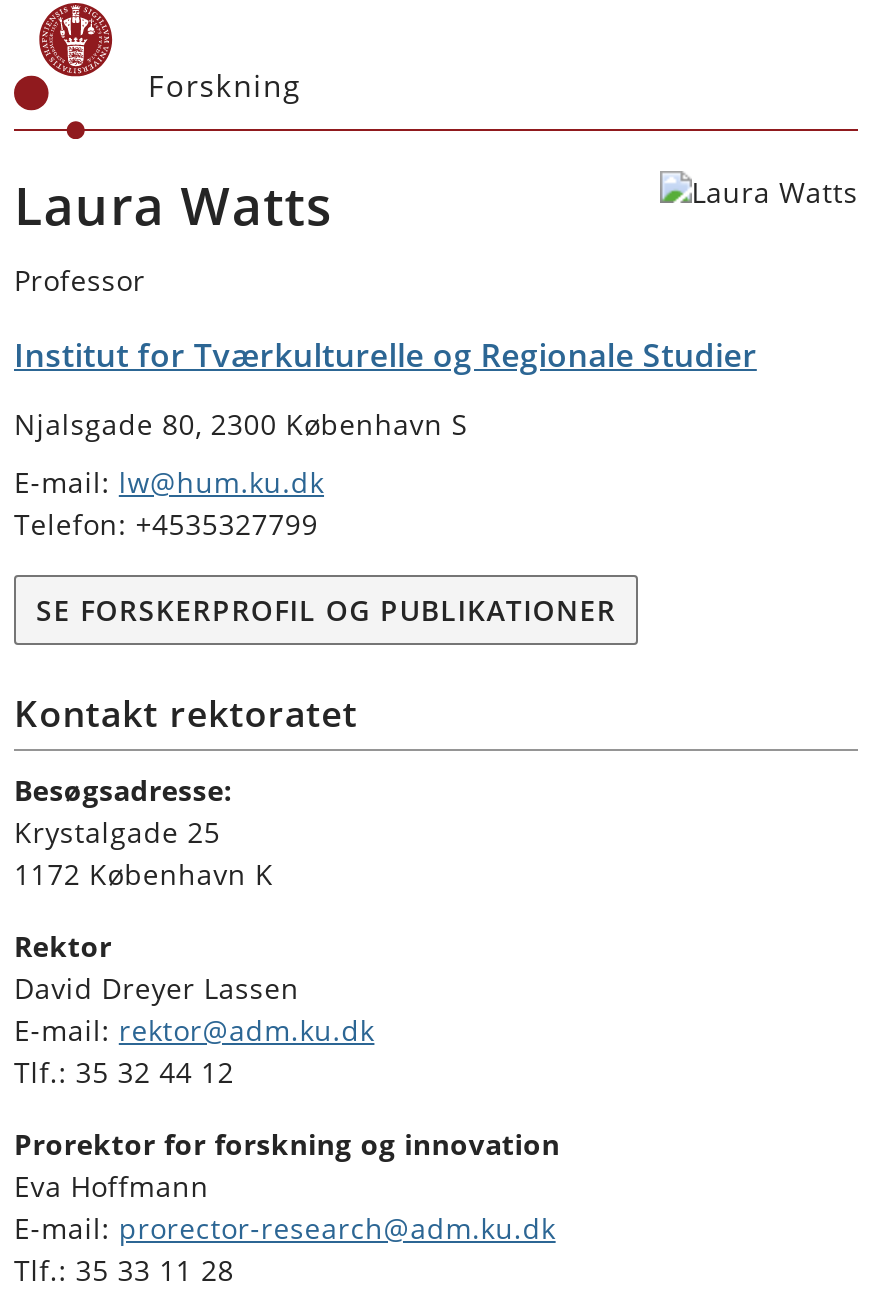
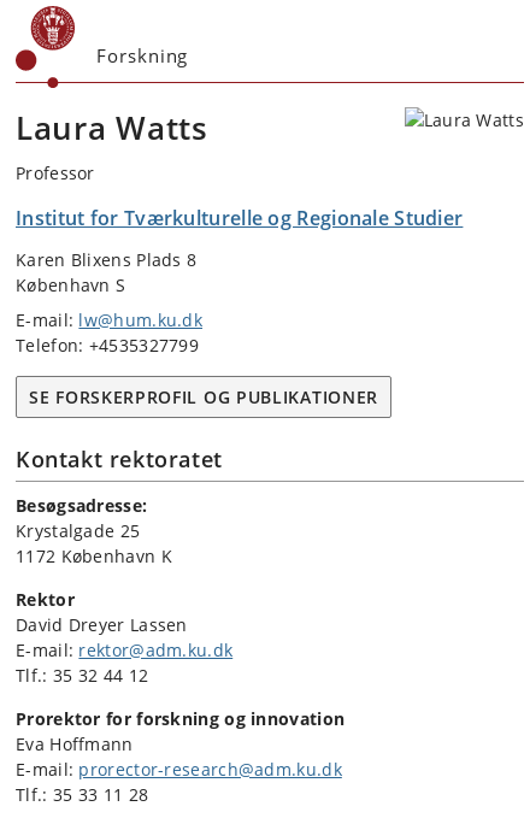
- Njalsgade 80, 2300 København S
+ Karen Blixens Plads 8
+ København S
